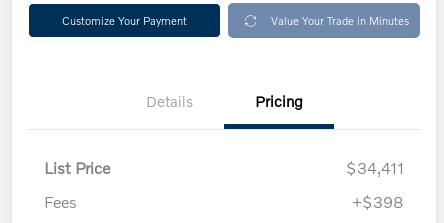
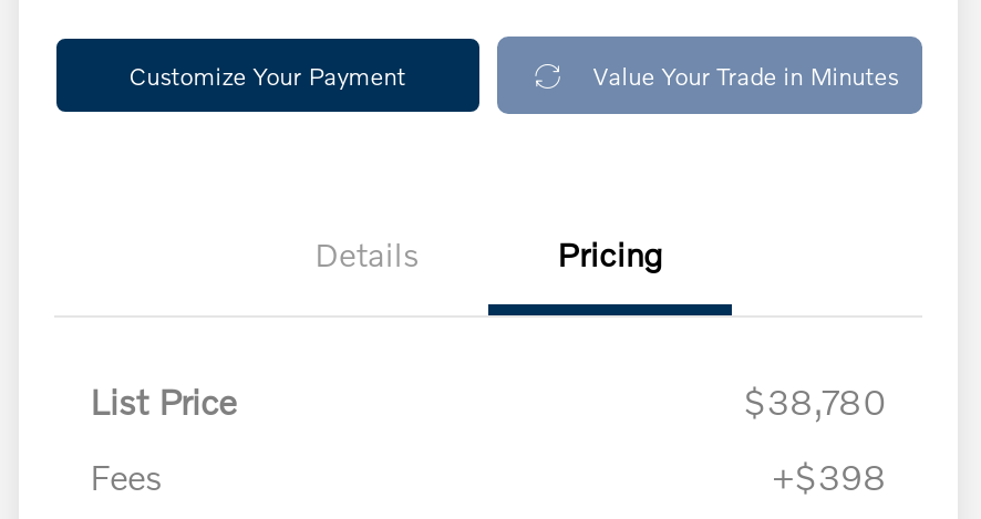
- $34,411
+ $38,780
